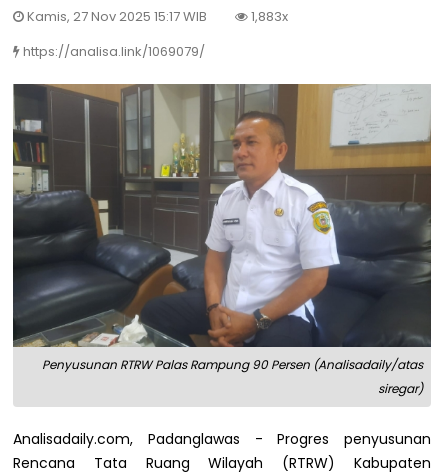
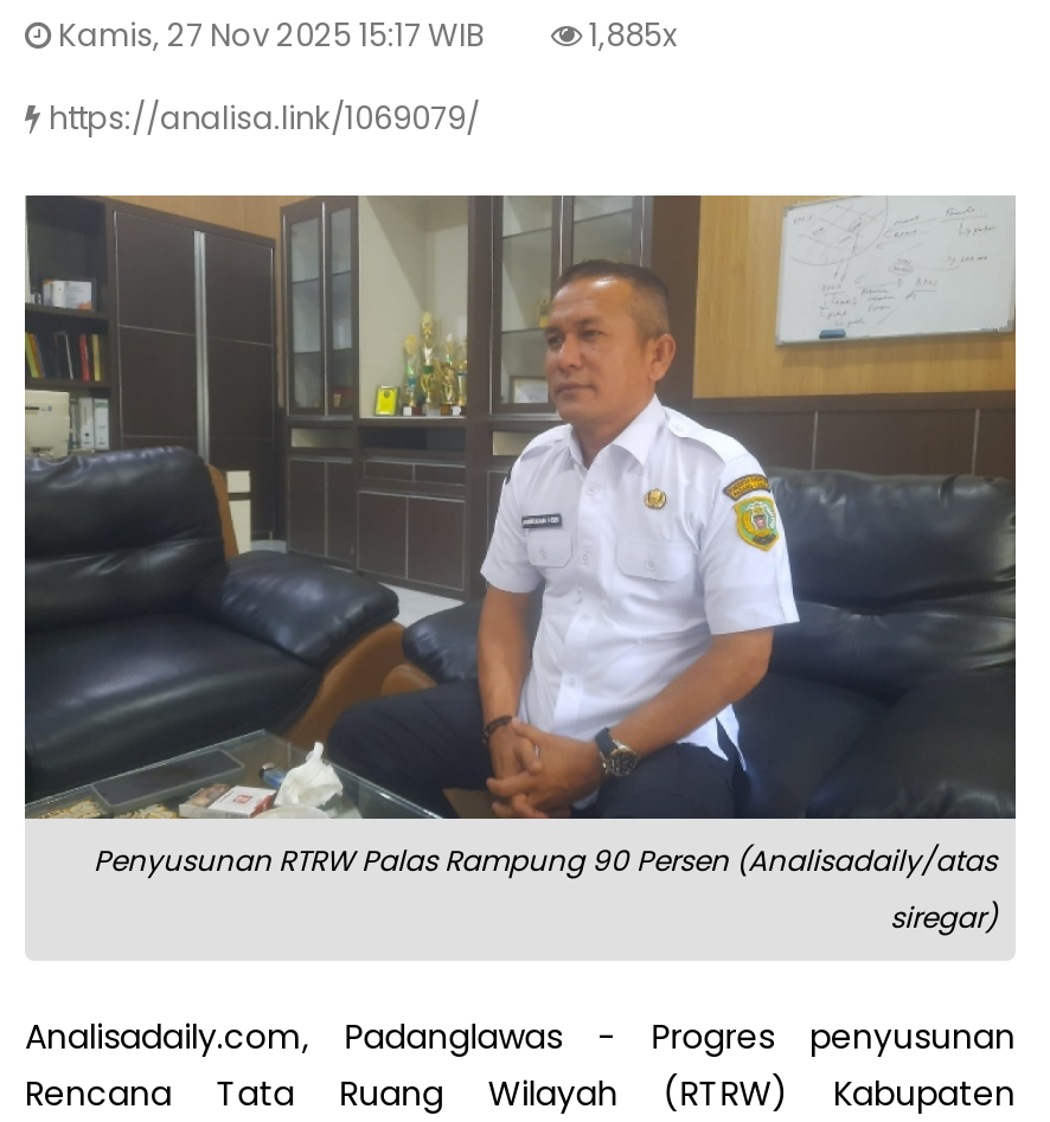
- 1,883x
+ 1,885x
